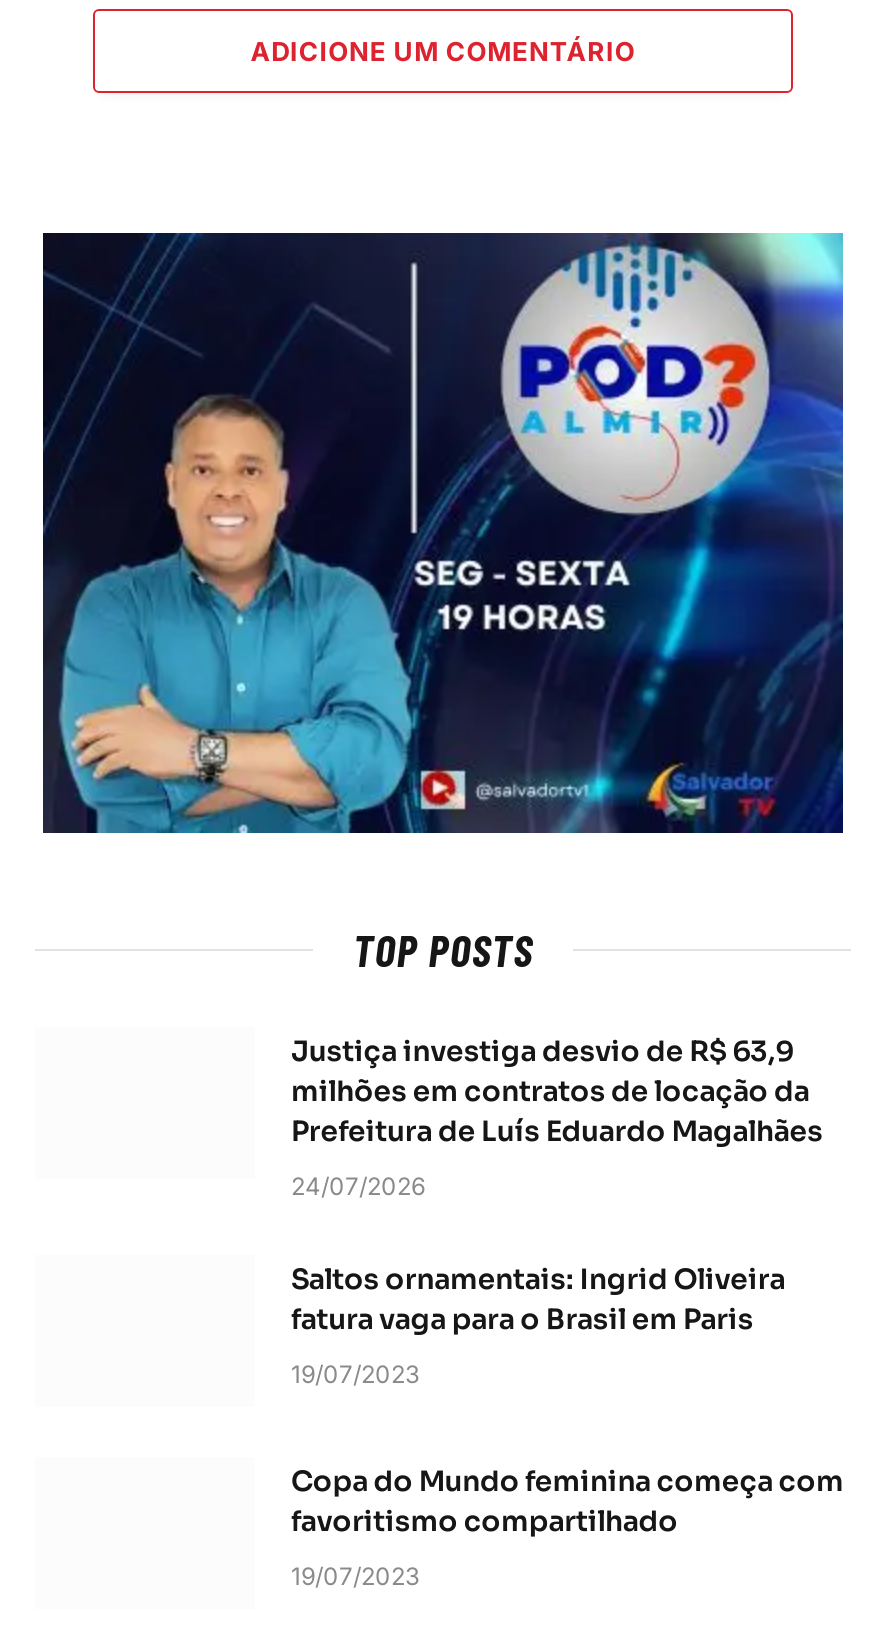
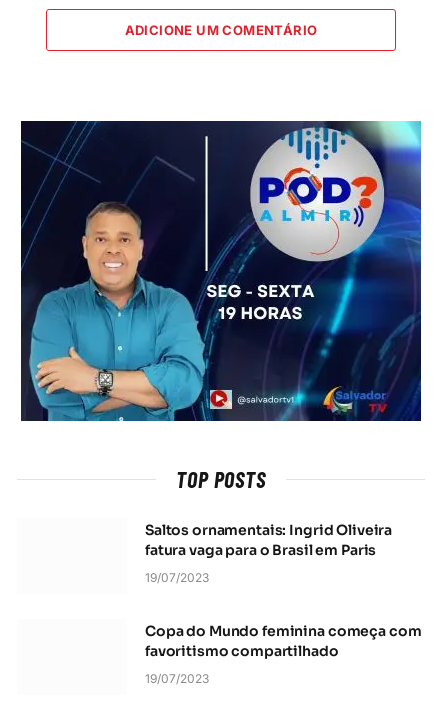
- Justiça investiga desvio de R$ 63,9
- milhões em contratos de locação da
- Prefeitura de Luís Eduardo Magalhães
- 24/07/2026
